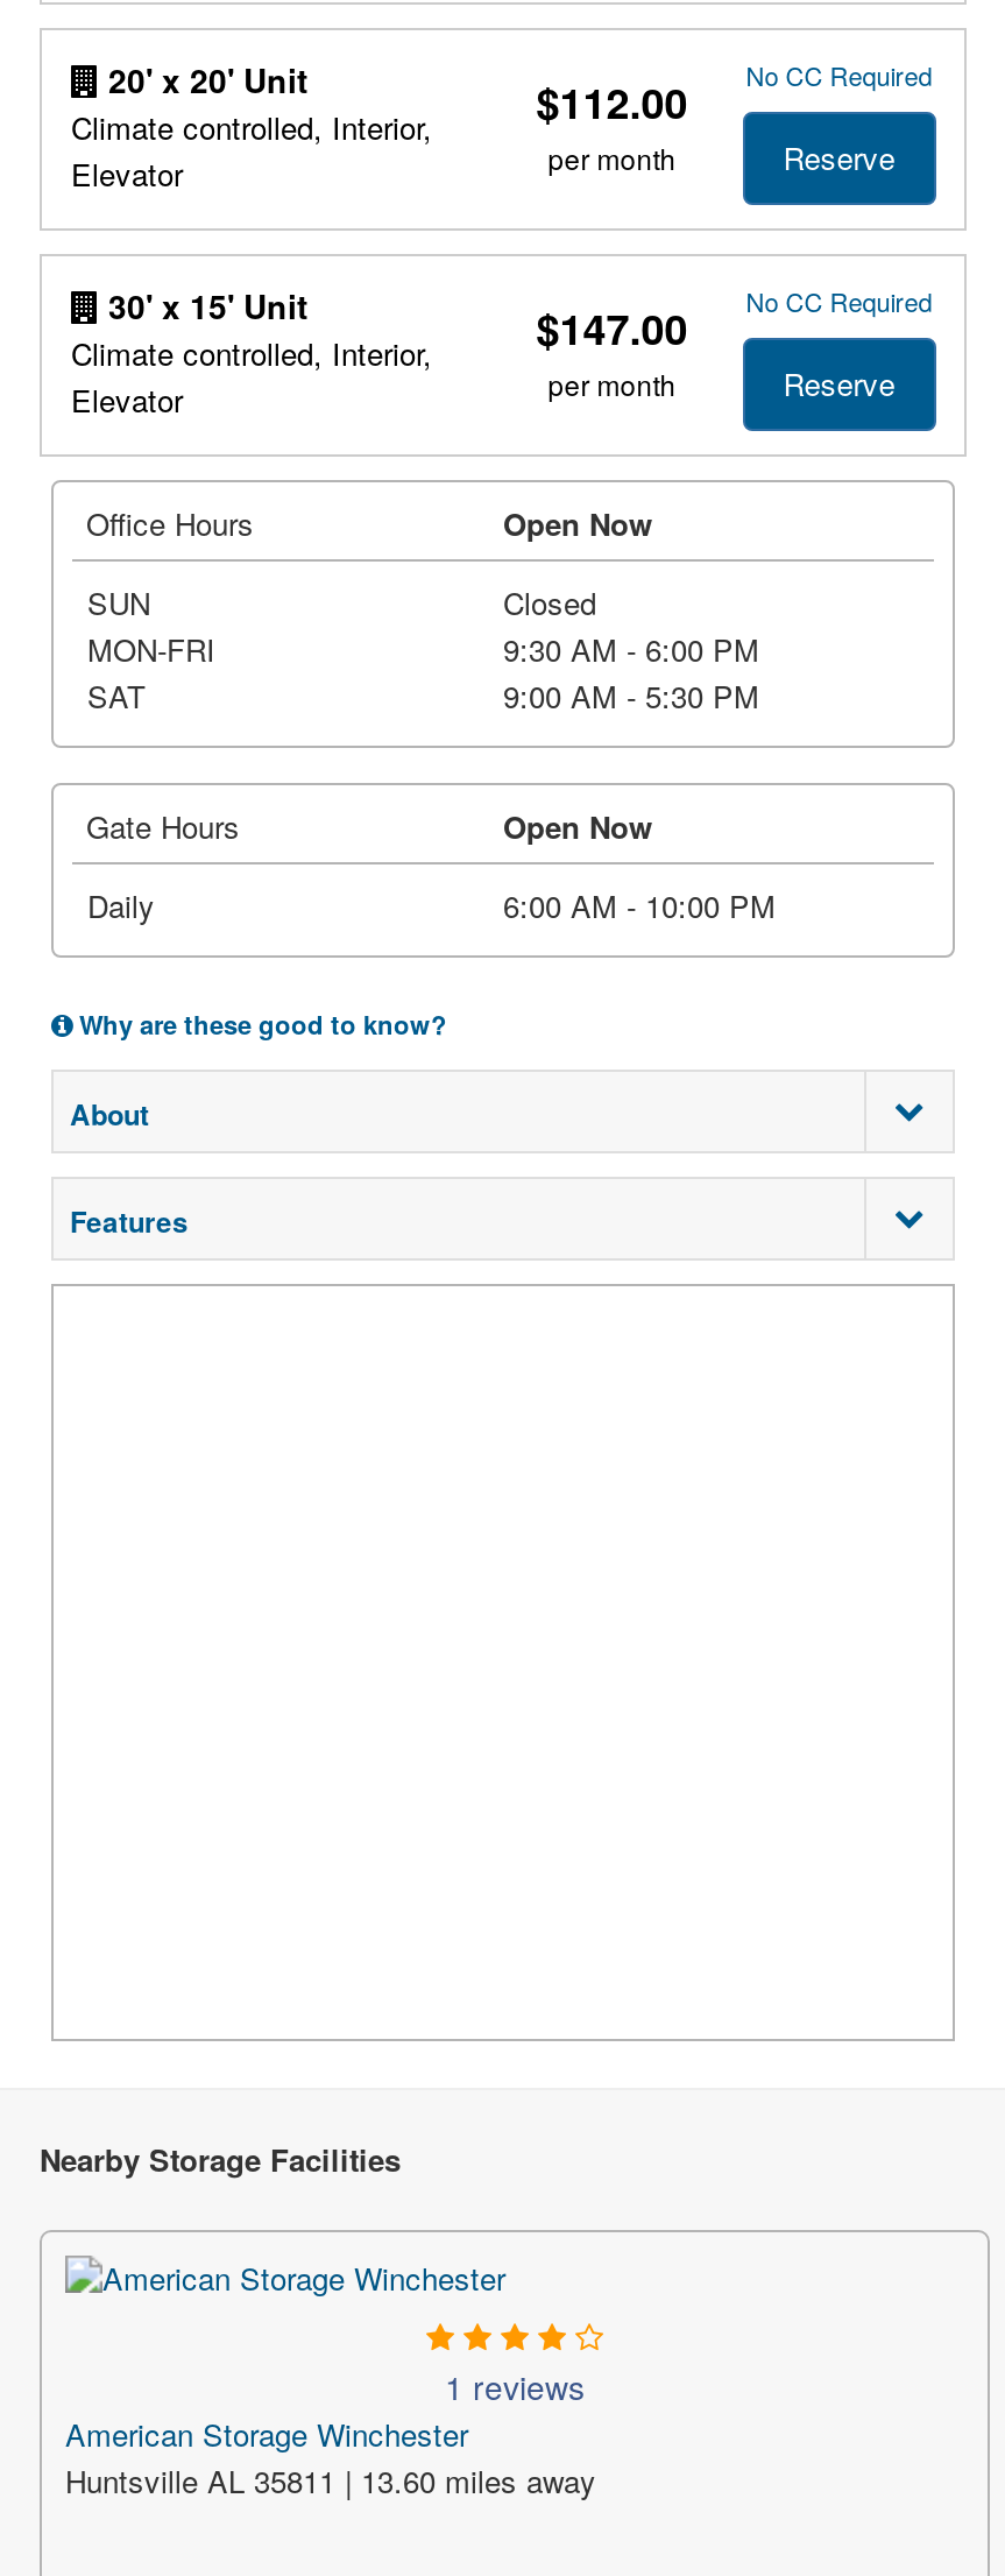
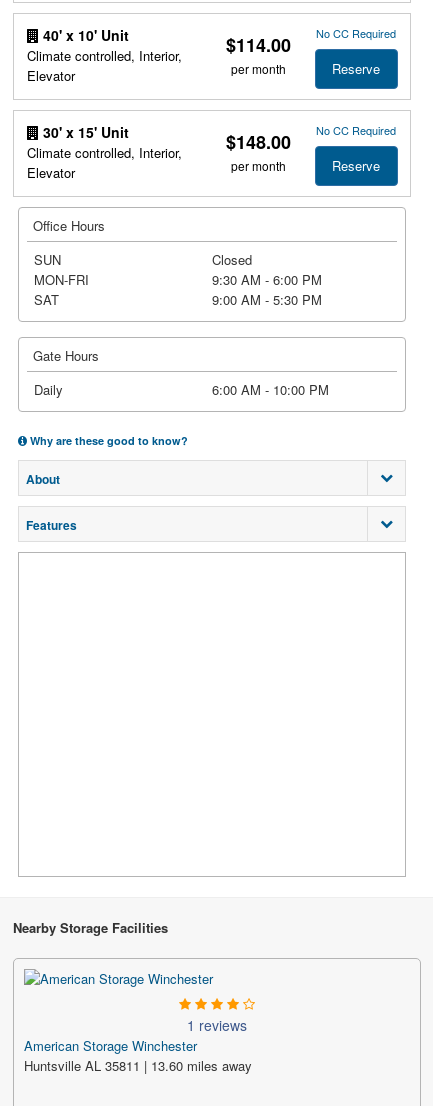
- 20' x 20' Unit
+ 40' x 10' Unit

- $112.00 No CC Required
+ $114.00 No CC Required

- $147.00 No CC Required
+ $148.00 No CC Required

- Open Now

- Open Now
